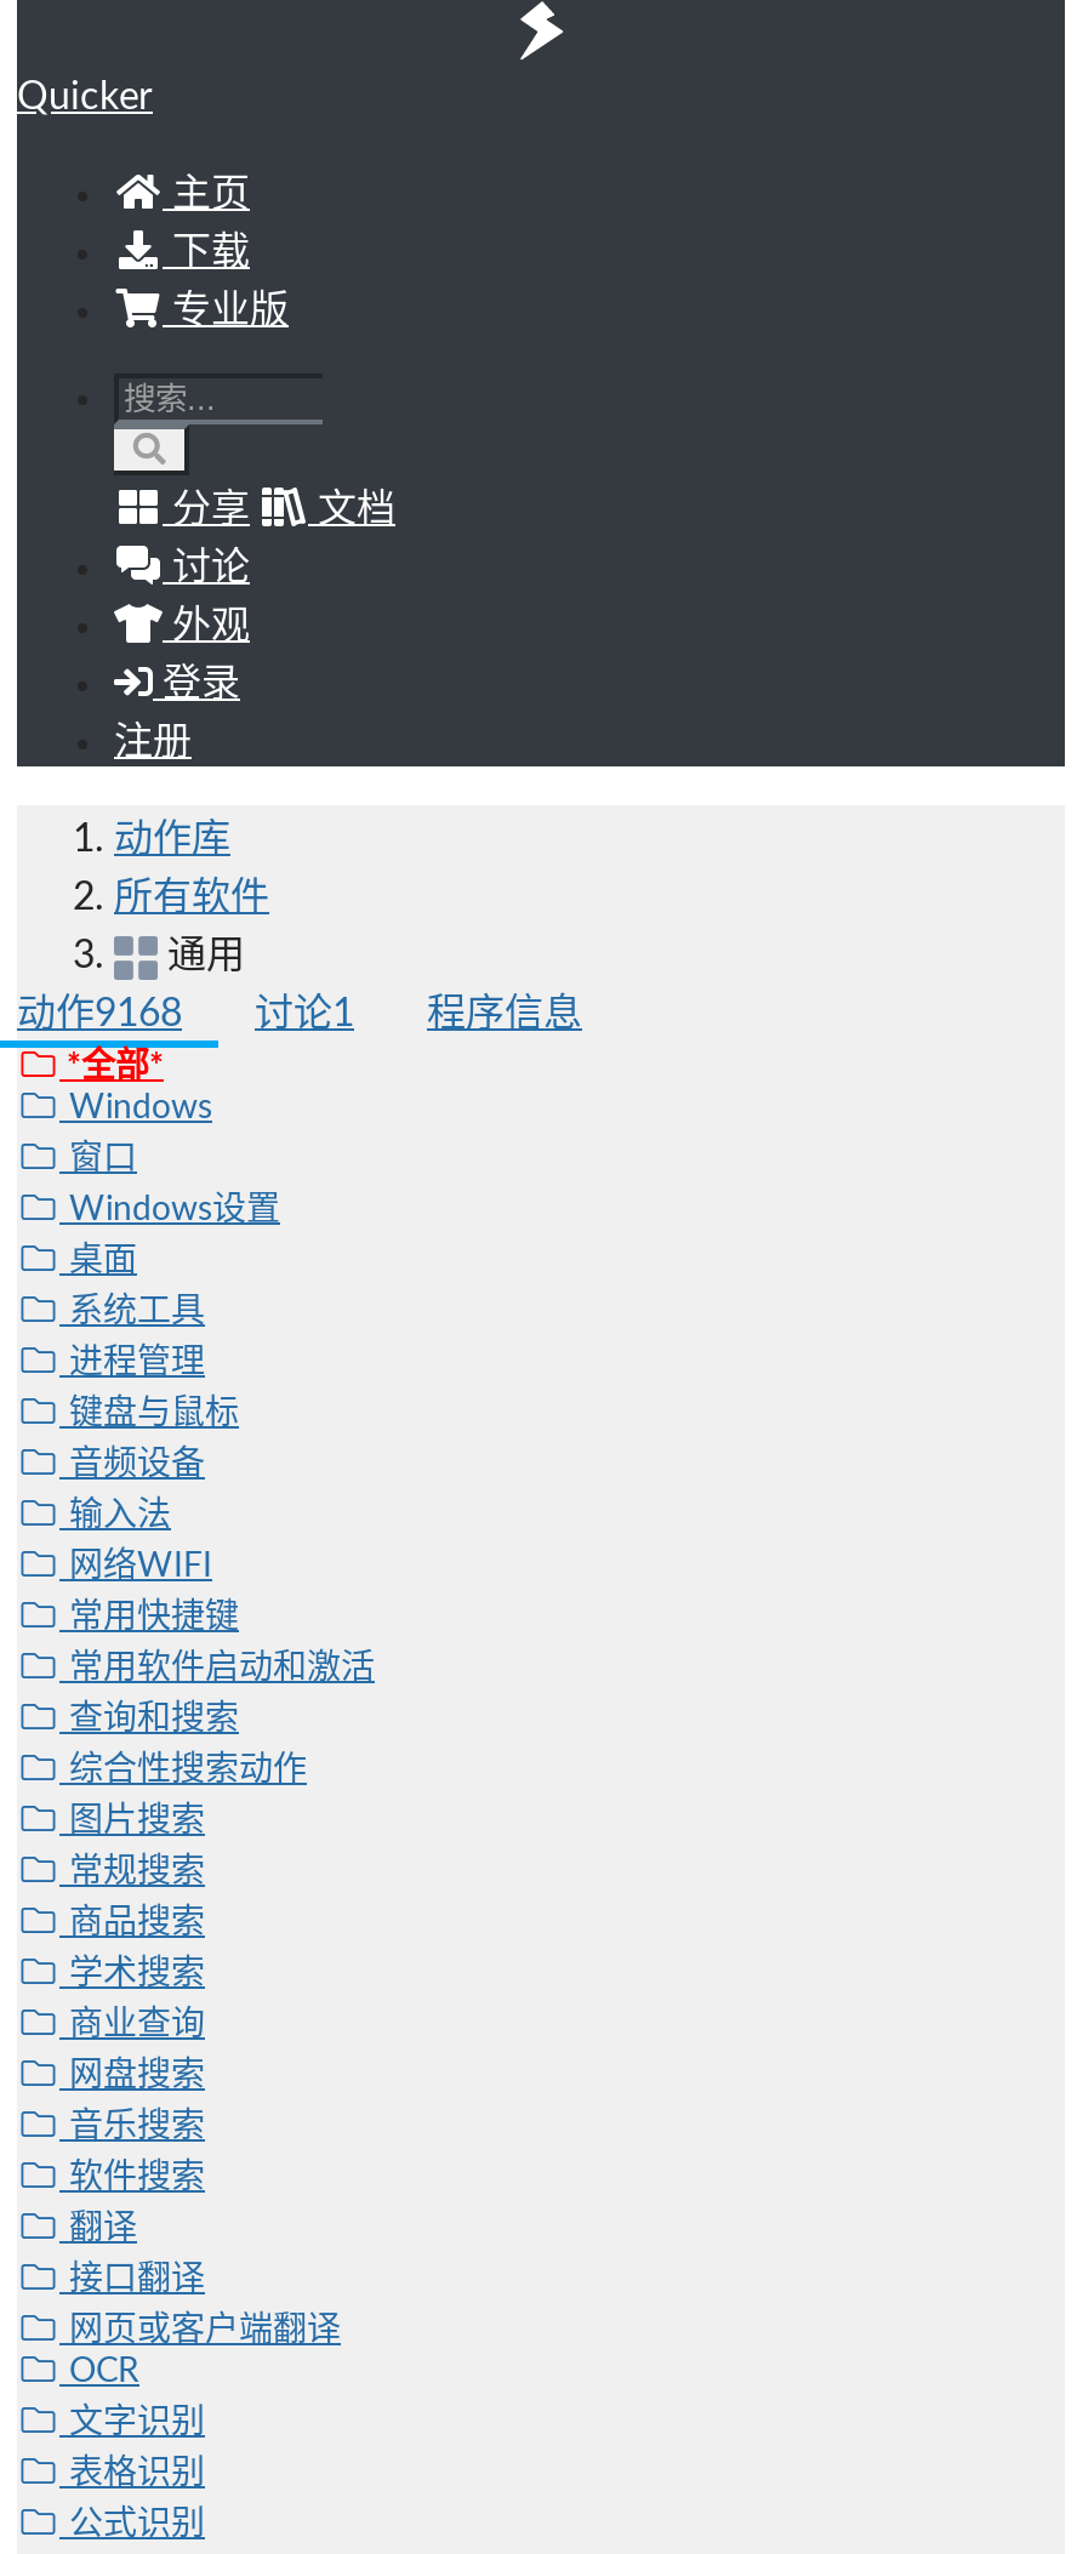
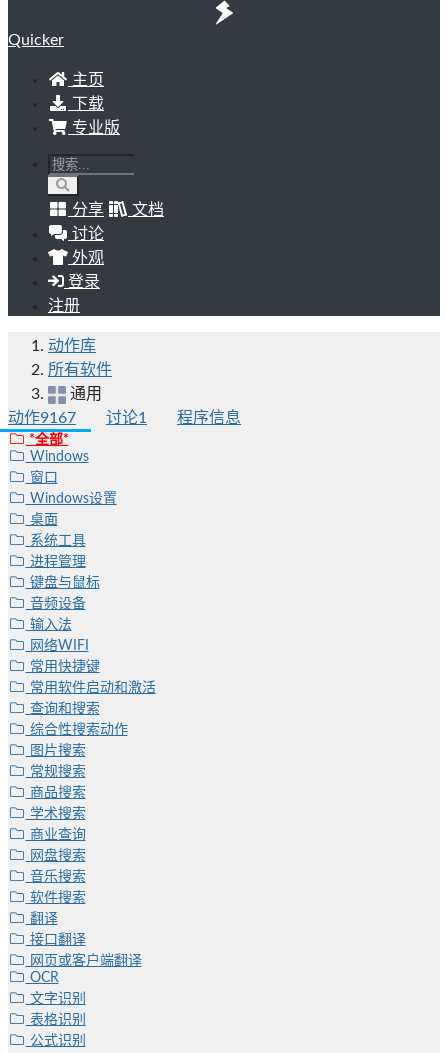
- 动作9168 讨论1 程序信息
+ 动作9167 讨论1 程序信息
